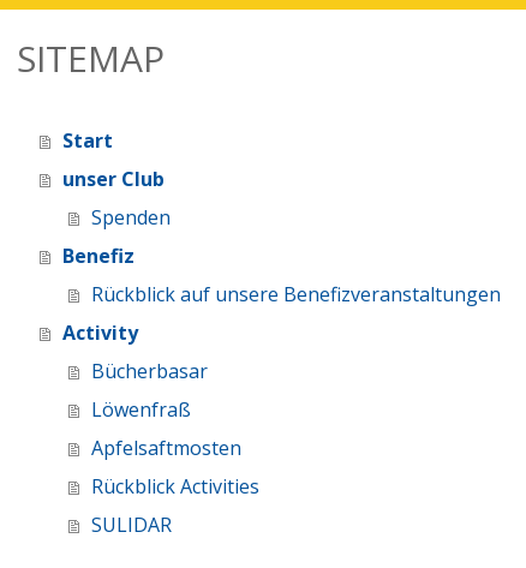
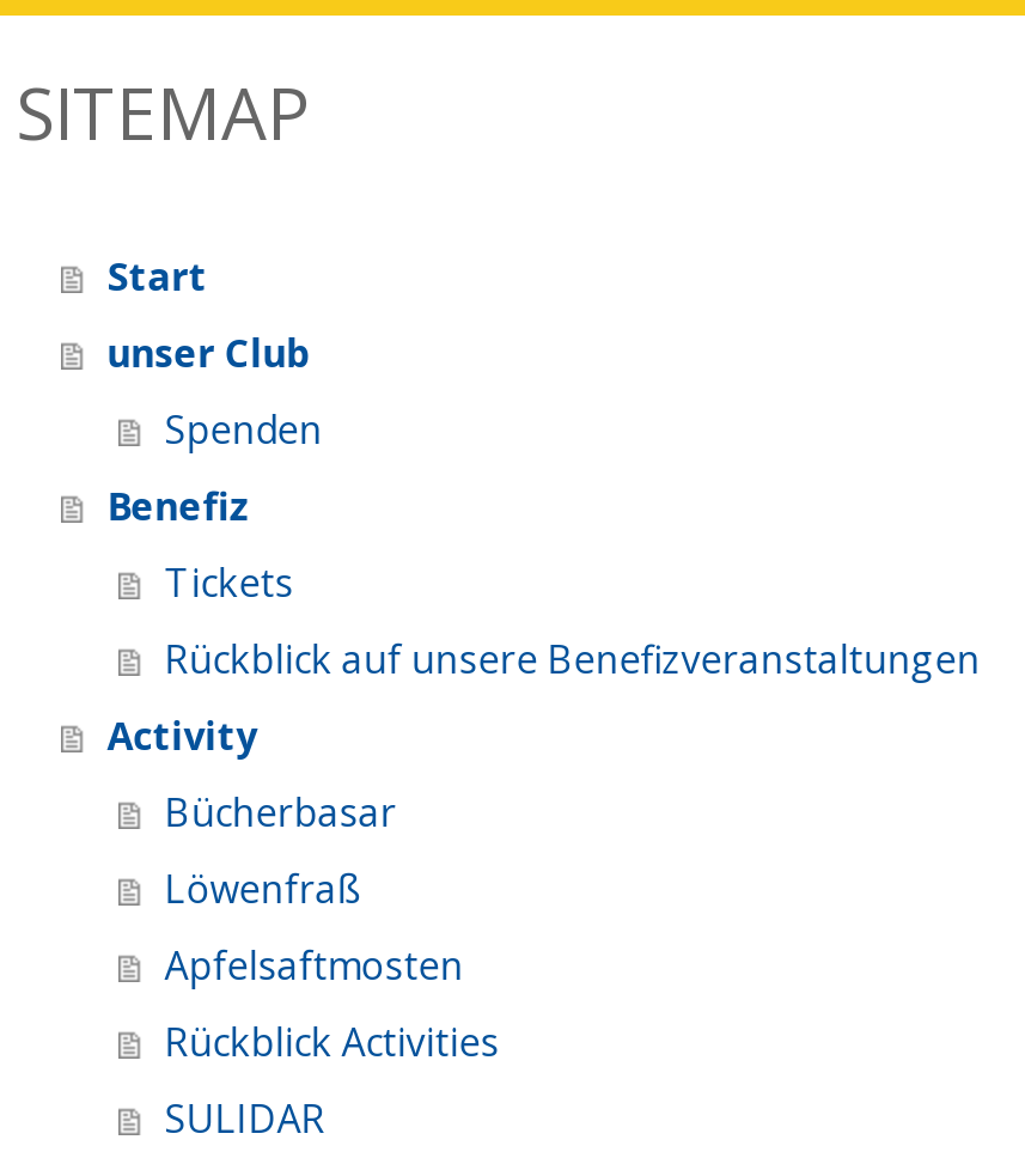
+ Tickets
